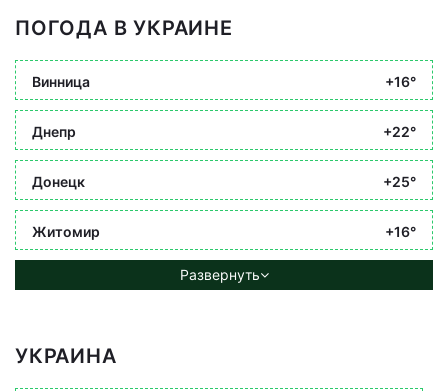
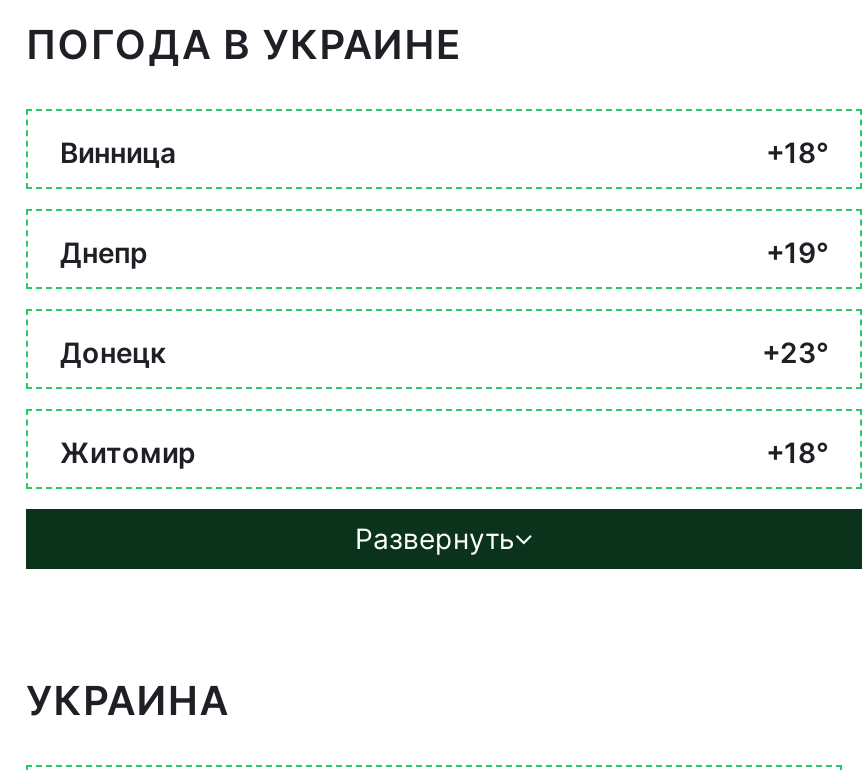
- +16°
+ +18°

- +22°
+ +19°

- +25°
+ +23°

- +16°
+ +18°
